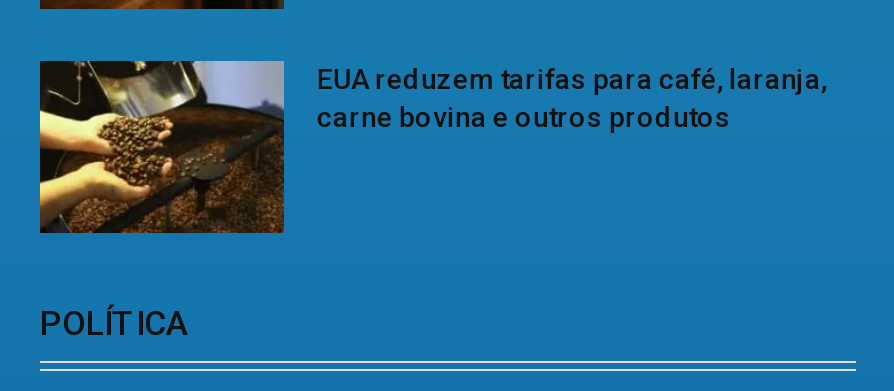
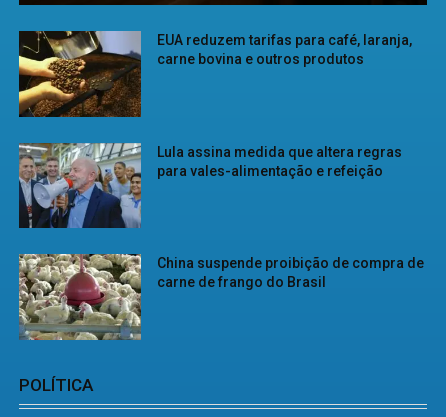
+ [image]
+ Lula assina medida que altera regras
+ para vales-alimentação e refeição

+ [image]
+ China suspende proibição de compra de
+ carne de frango do Brasil
